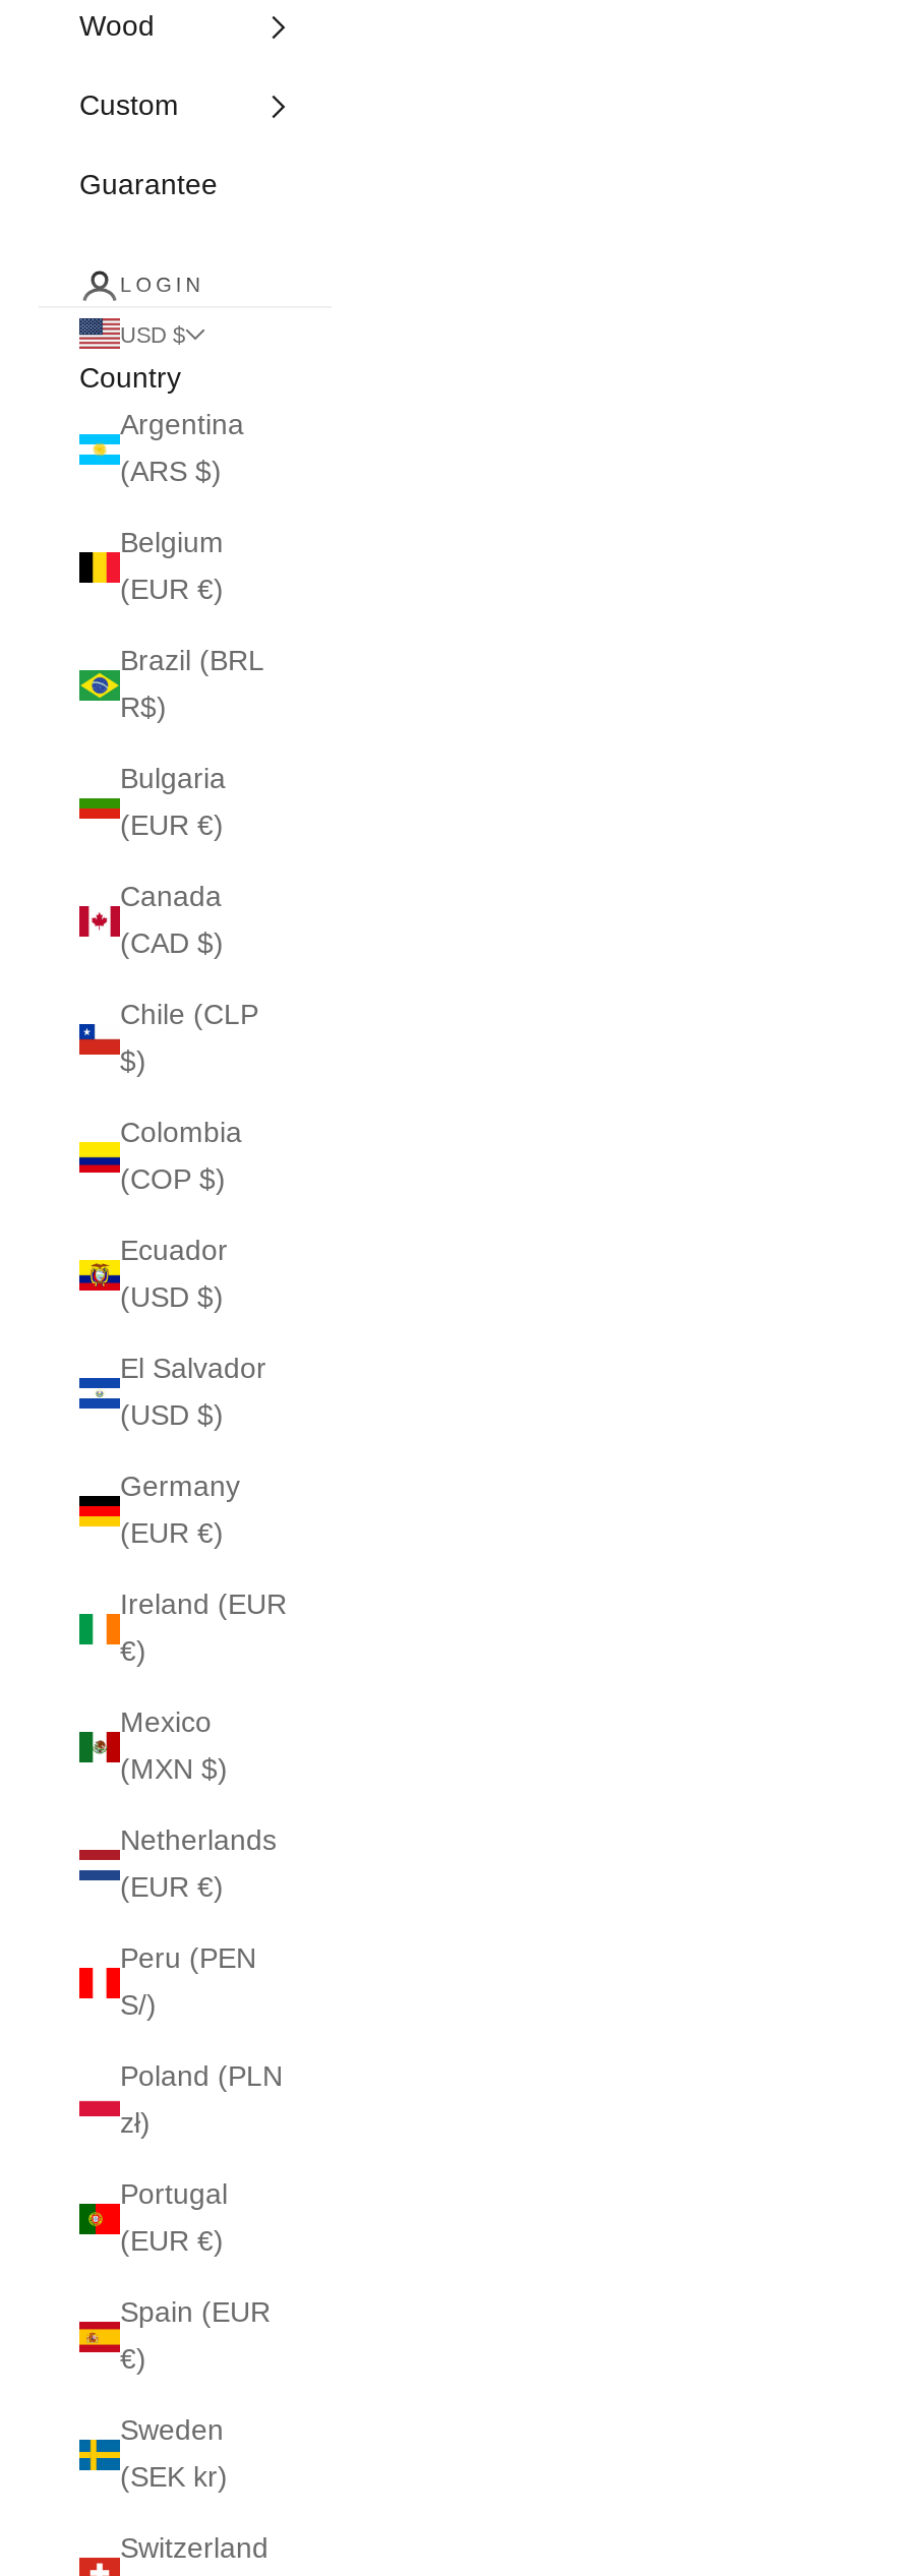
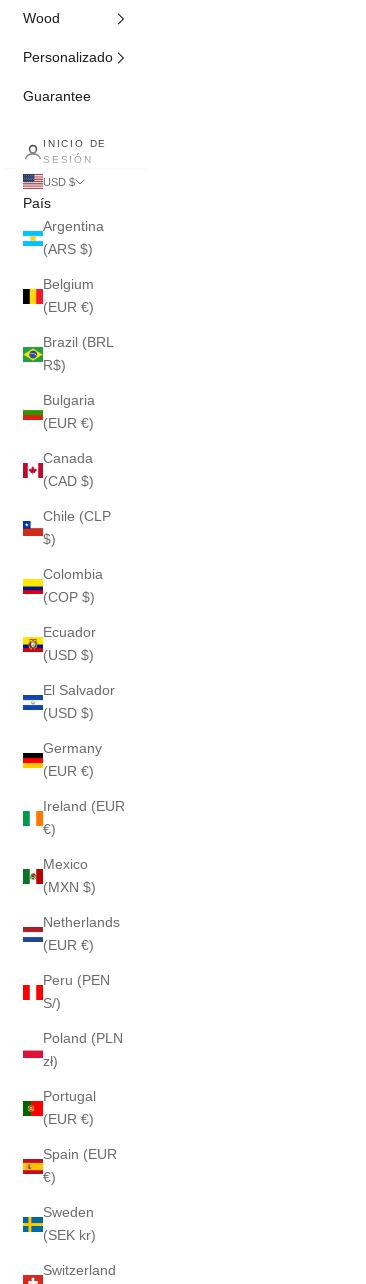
- Custom
+ Personalizado

- LOGIN
+ INICIO DE
+ SESIÓN

- Country
+ País
